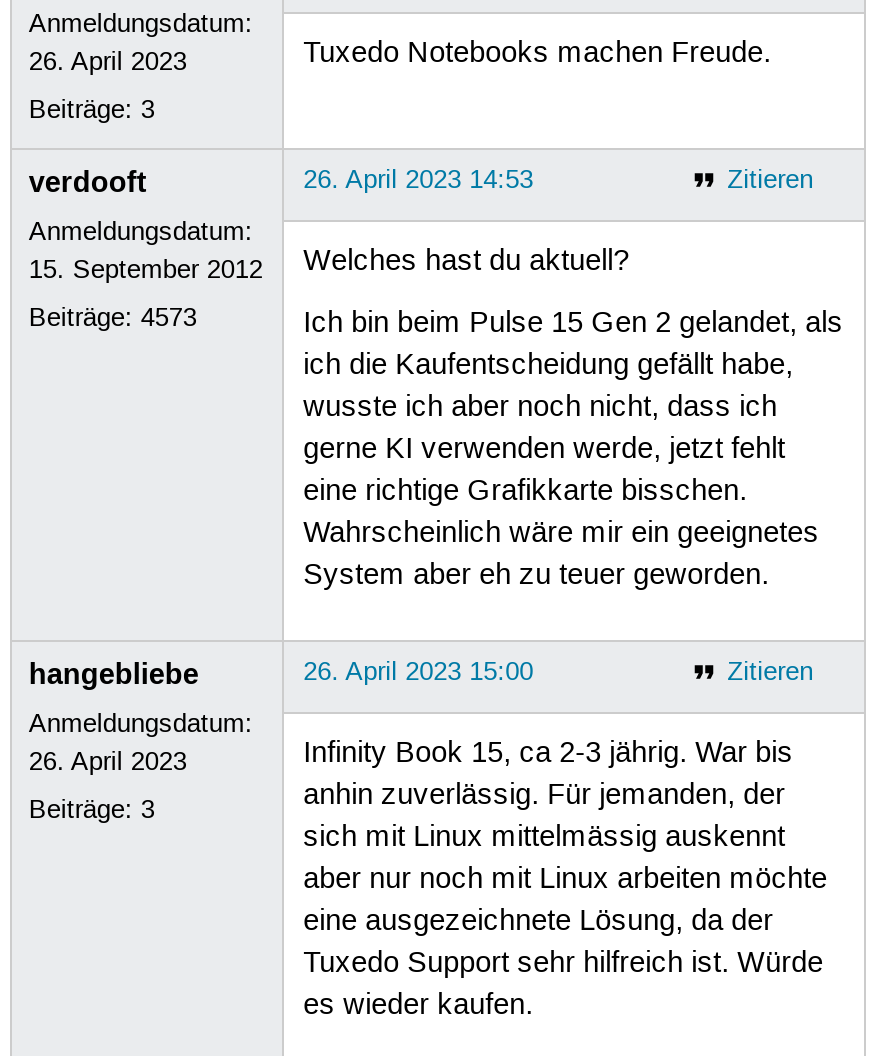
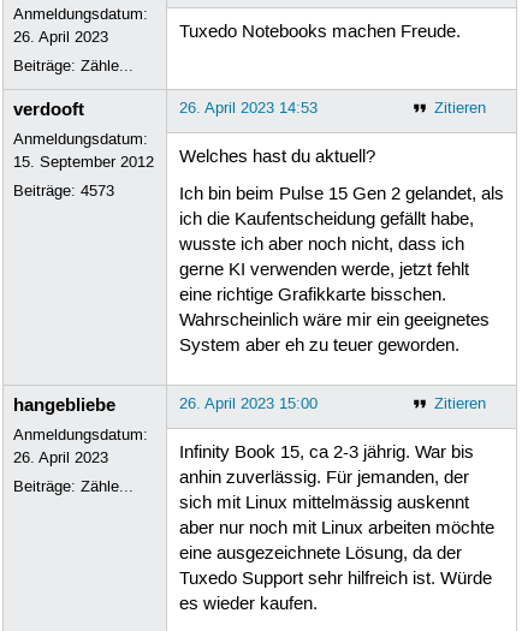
- Beiträge: 3
+ Beiträge: Zähle...

- Beiträge: 3
+ Beiträge: Zähle...
